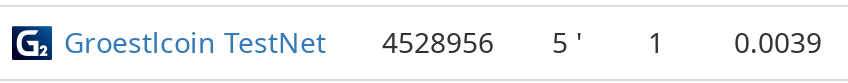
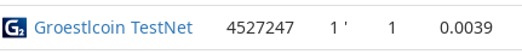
- 4528956
+ 4527247

- 5 '
+ 1 '
